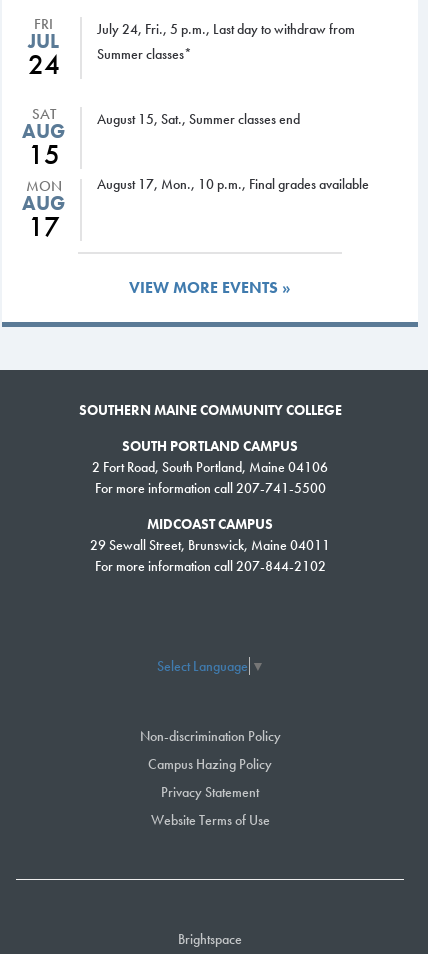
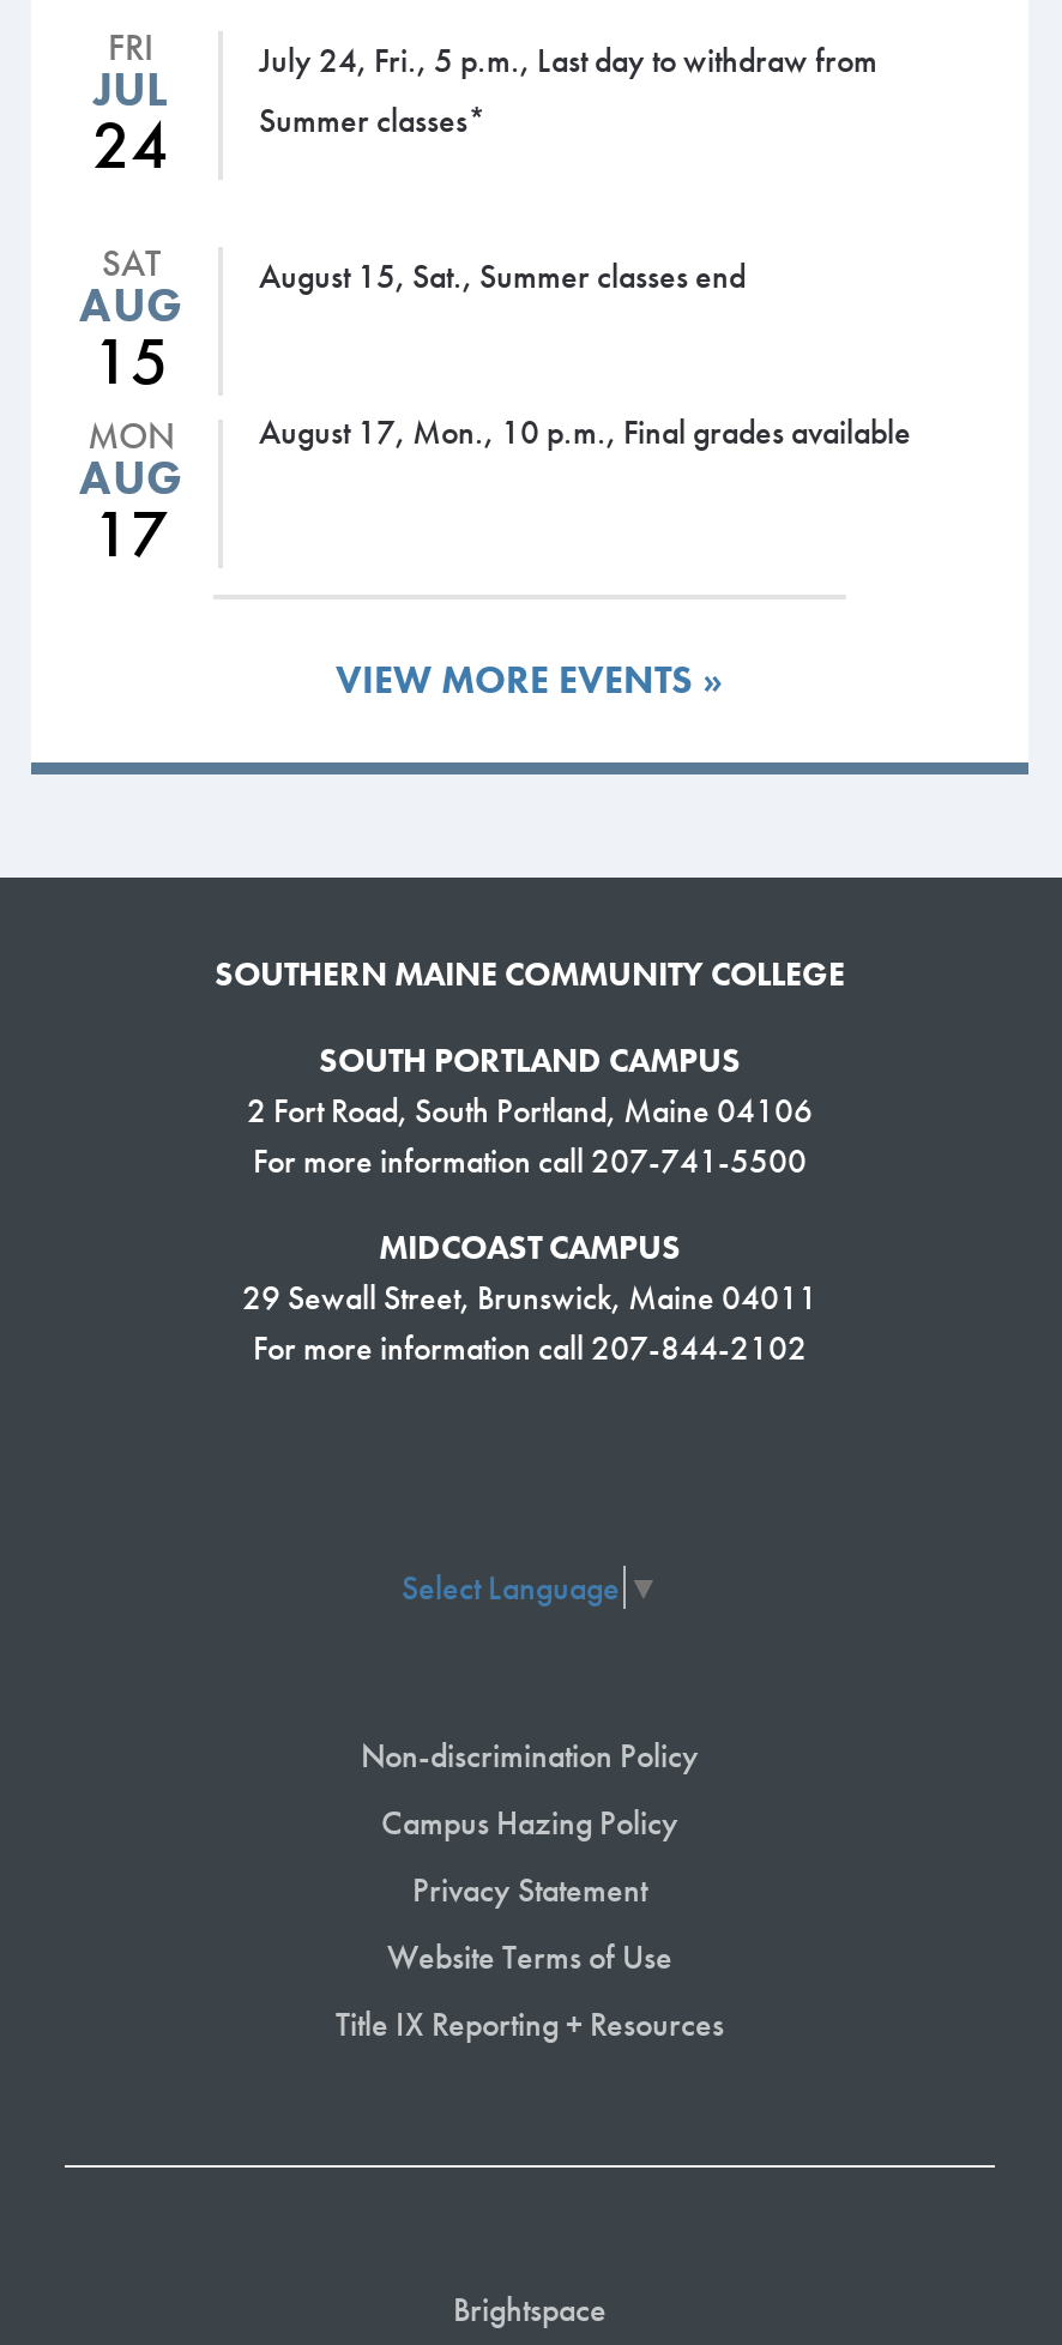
+ Title IX Reporting + Resources
